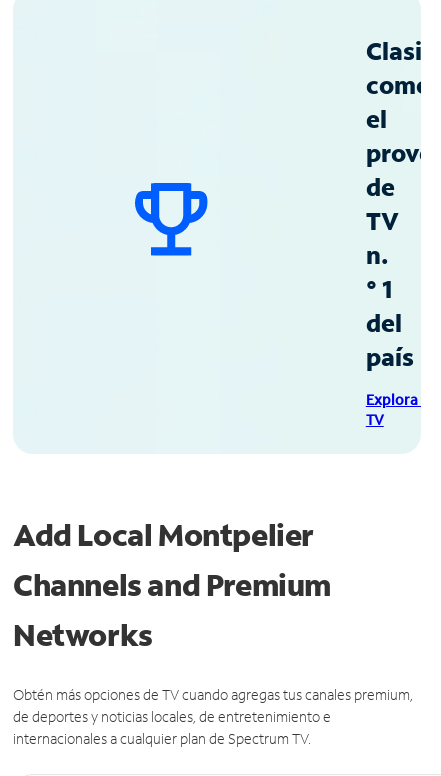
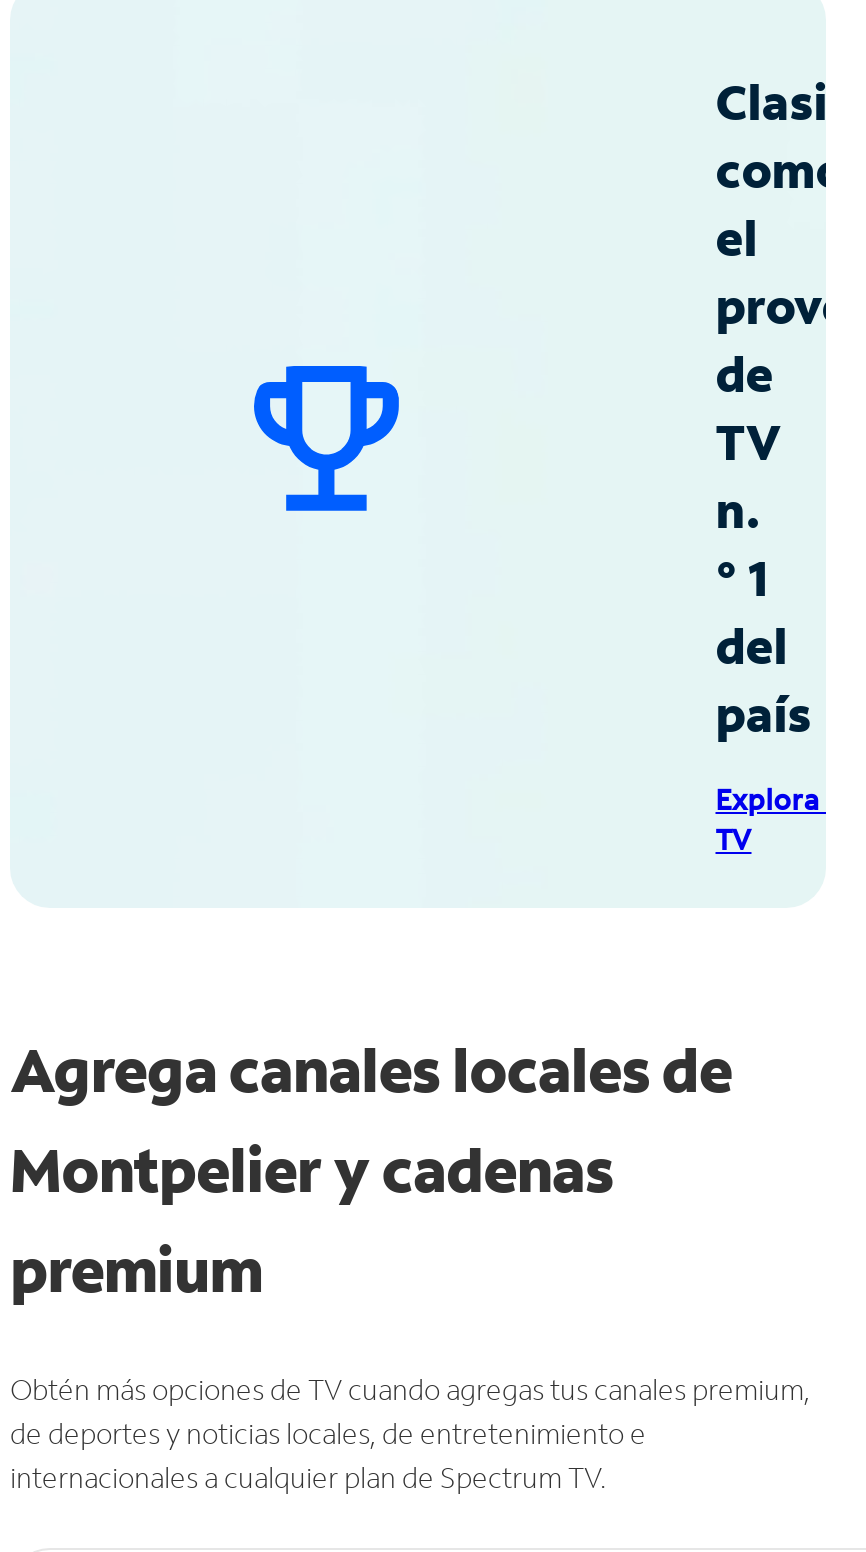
- Add Local Montpelier
- Channels and Premium
- Networks
+ Agrega canales locales de
+ Montpelier y cadenas
+ premium
